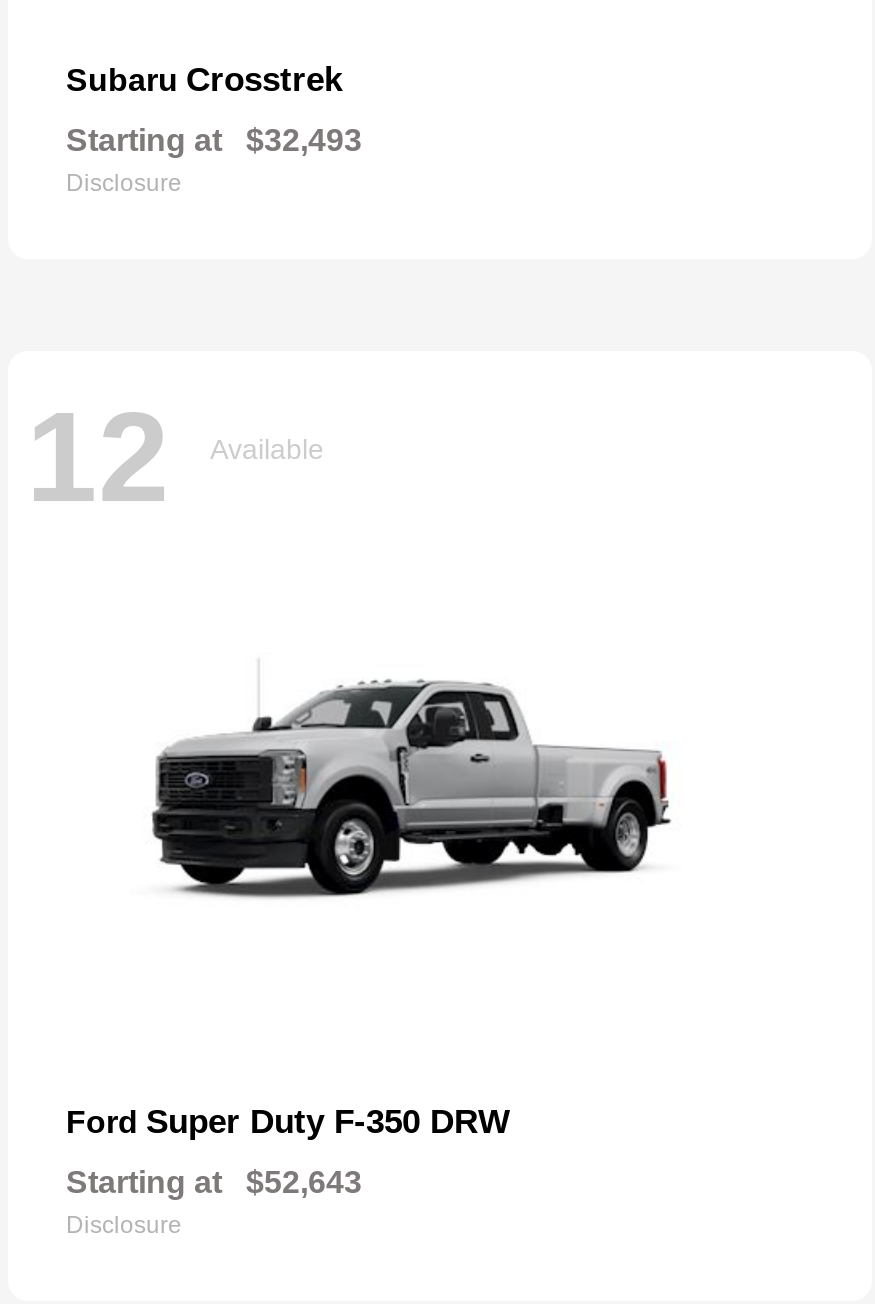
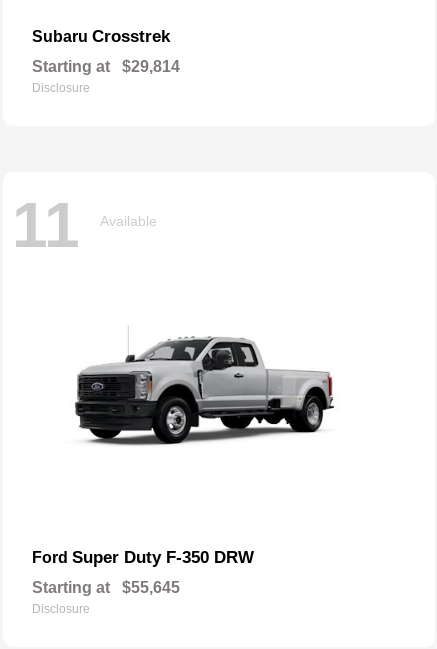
- Starting at $32,493
+ Starting at $29,814

- 12 Available
+ 11 Available

- Starting at $52,643
+ Starting at $55,645
